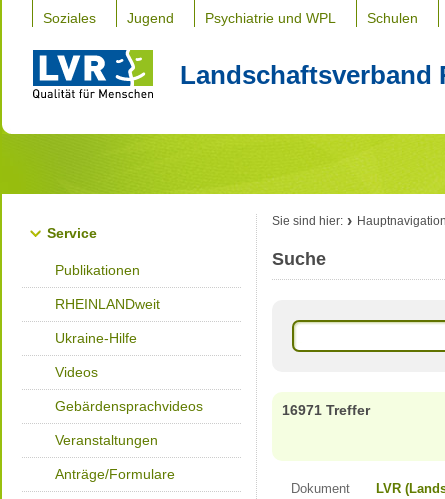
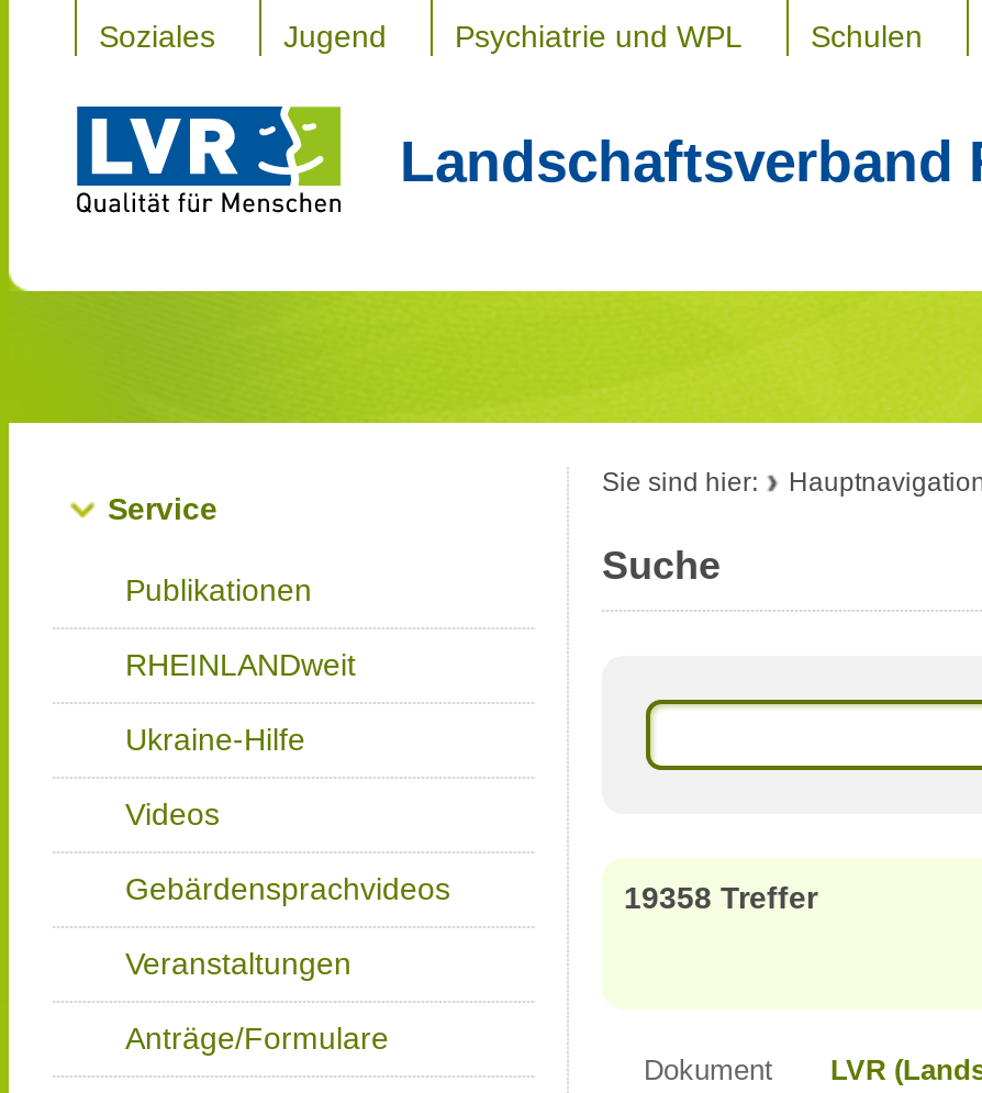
- 16971 Treffer
+ 19358 Treffer
